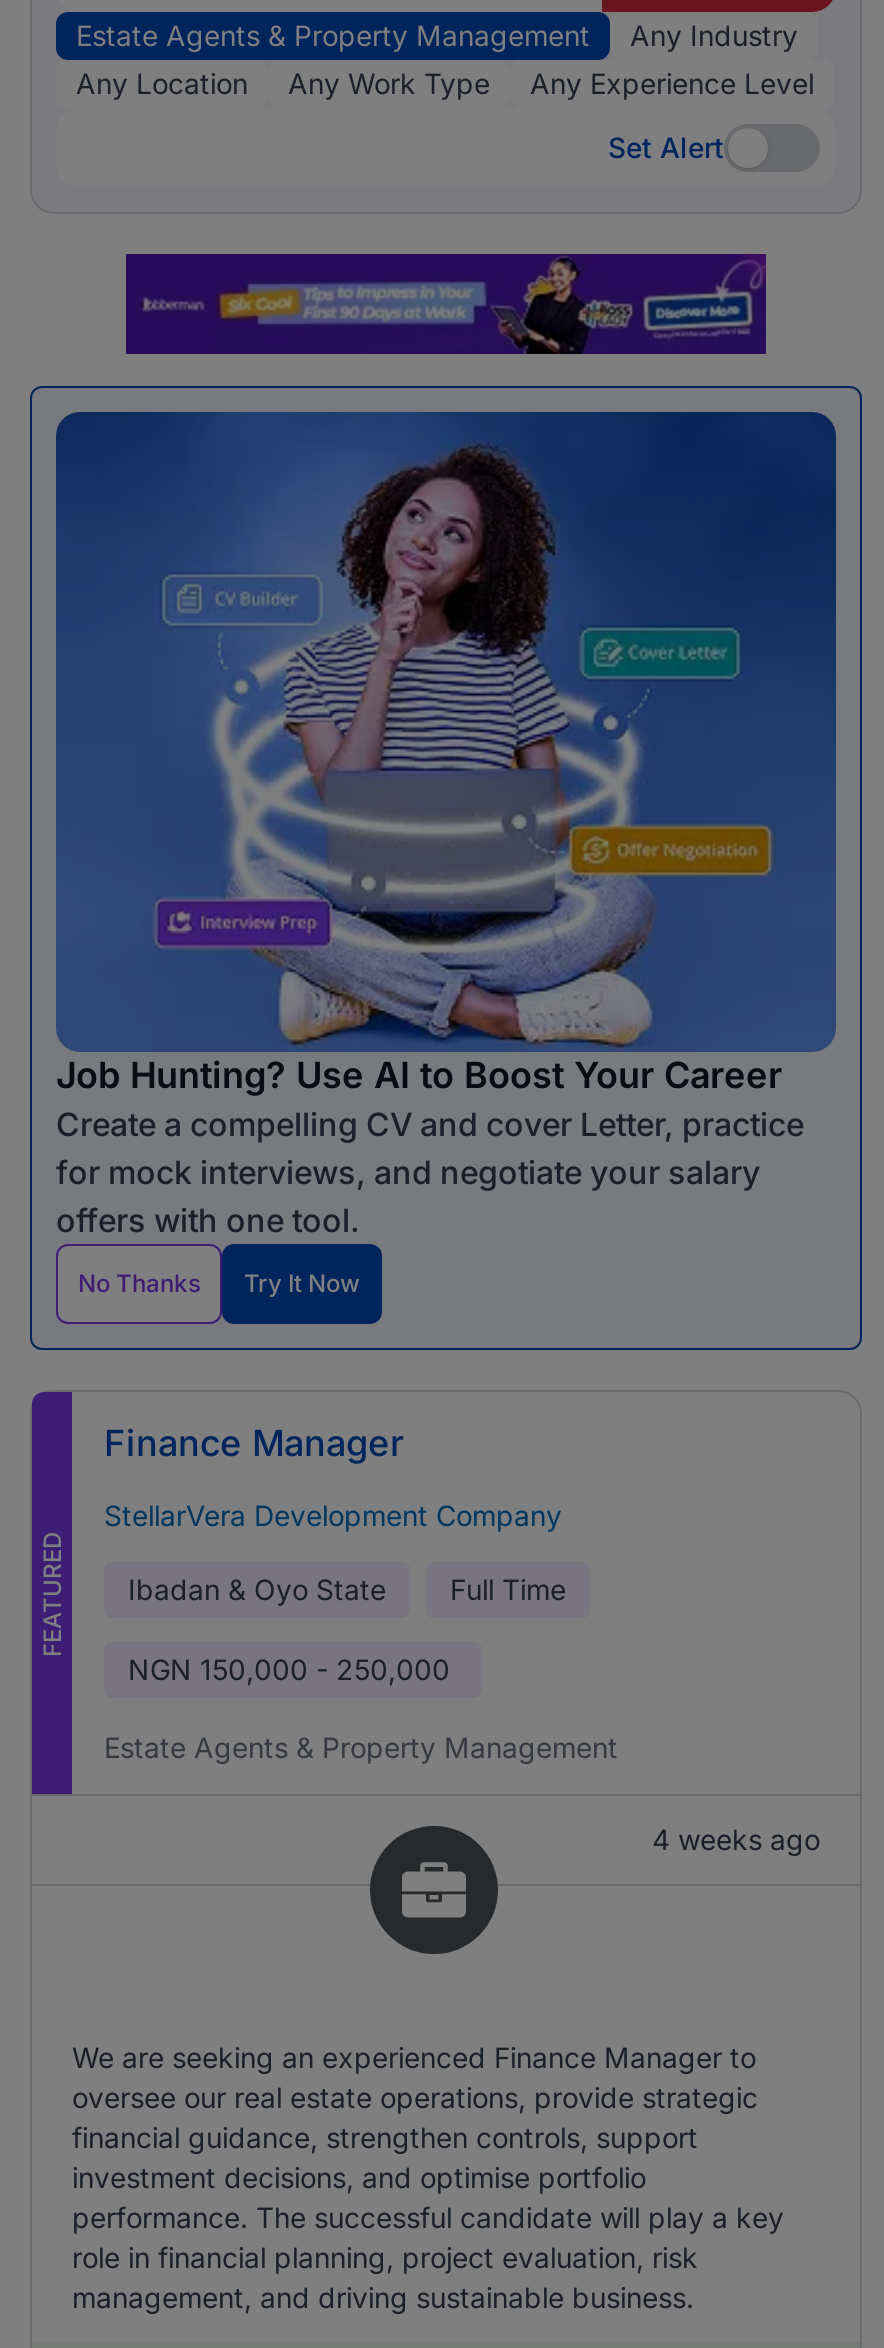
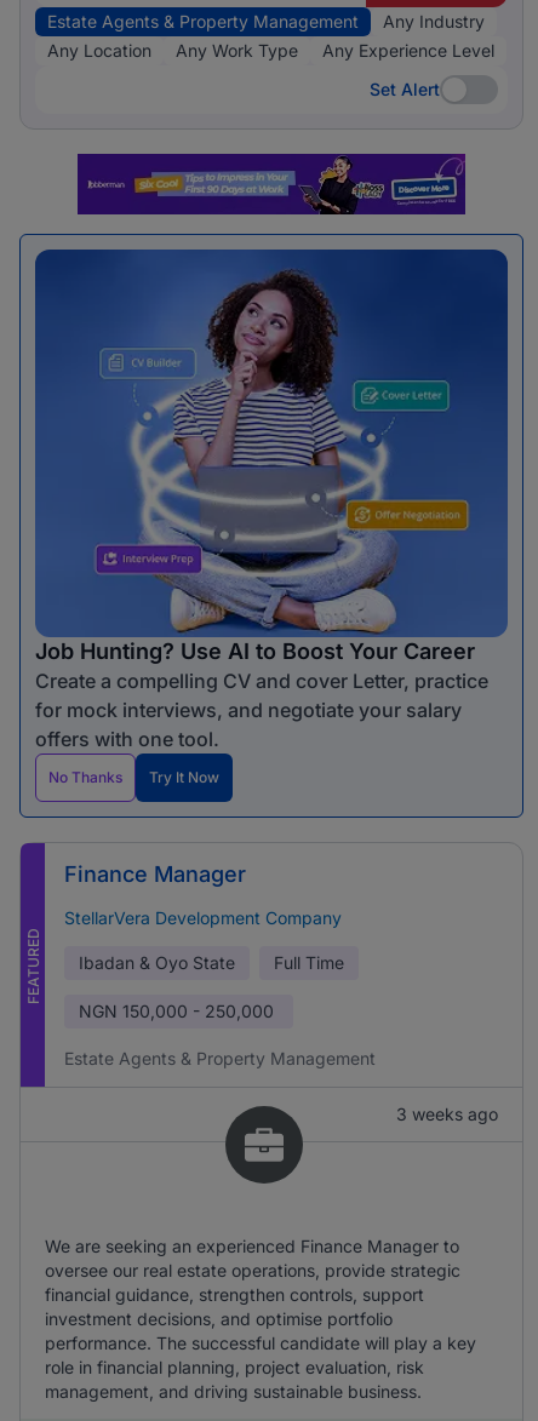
- 4 weeks ago
+ 3 weeks ago
